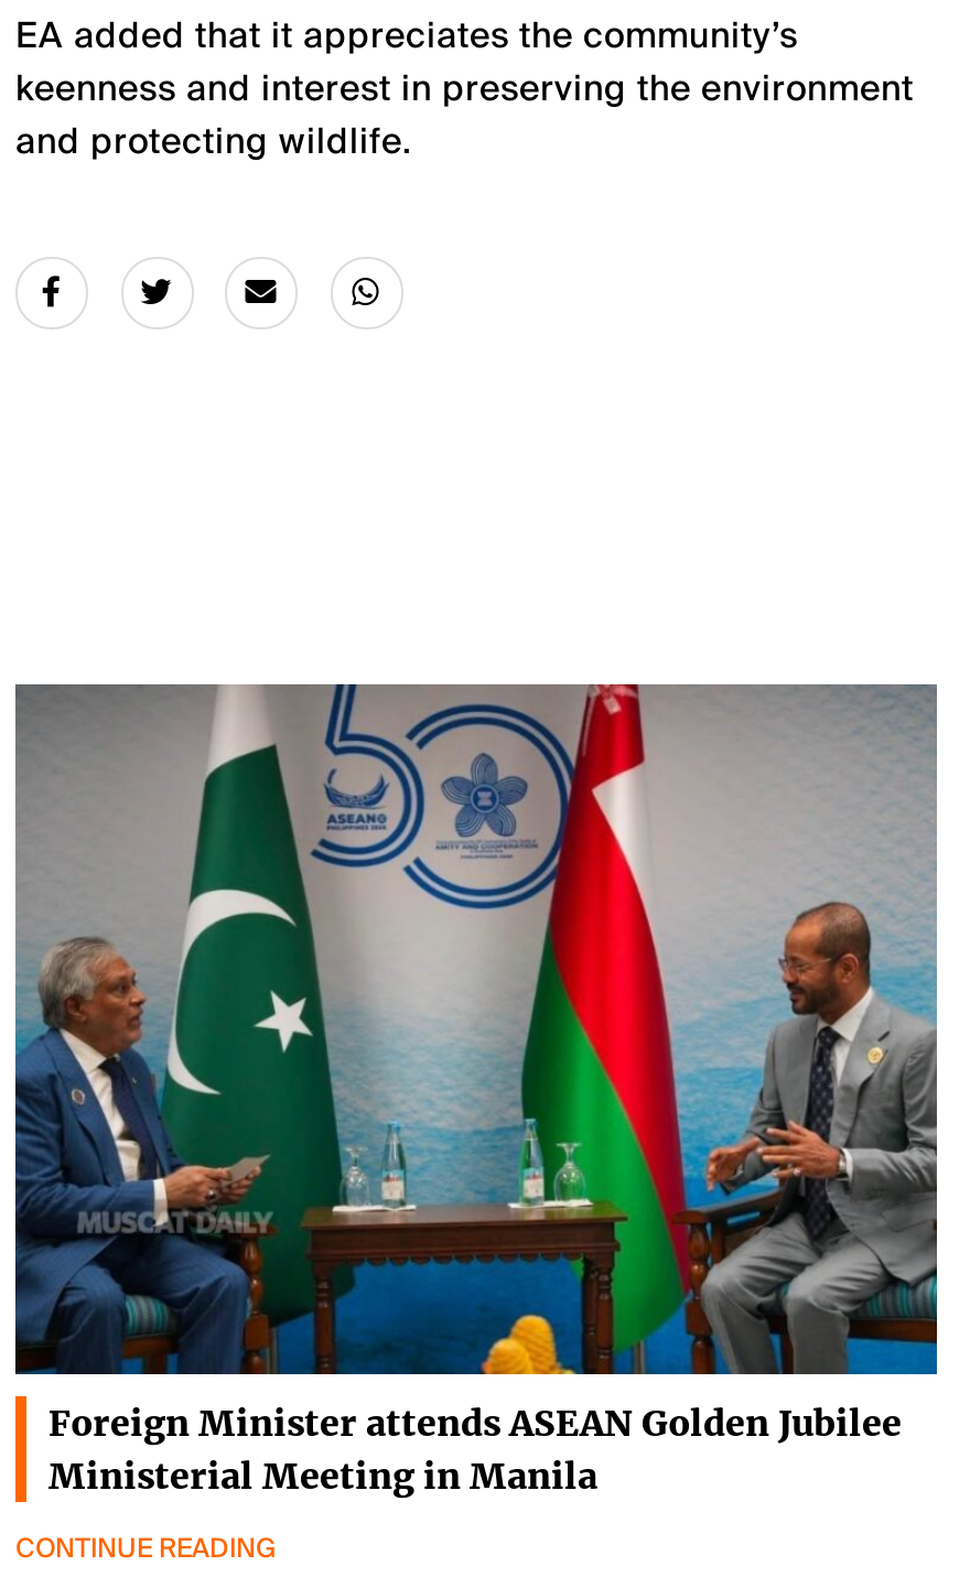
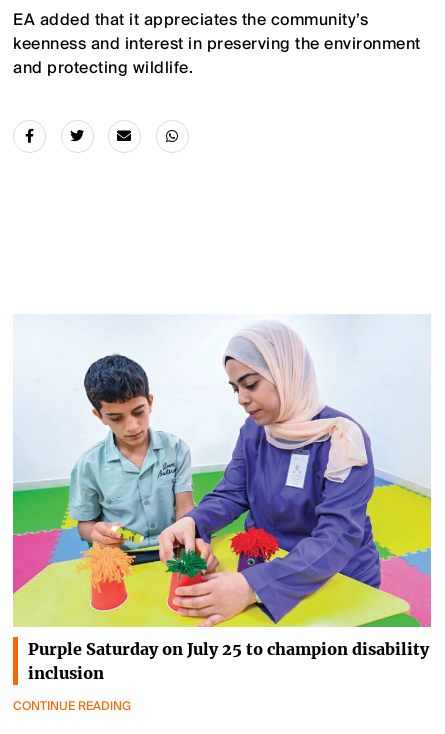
- [image]
- Foreign Minister attends ASEAN Golden Jubilee
- Ministerial Meeting in Manila
+ [image]
+ Purple Saturday on July 25 to champion disability
+ inclusion
